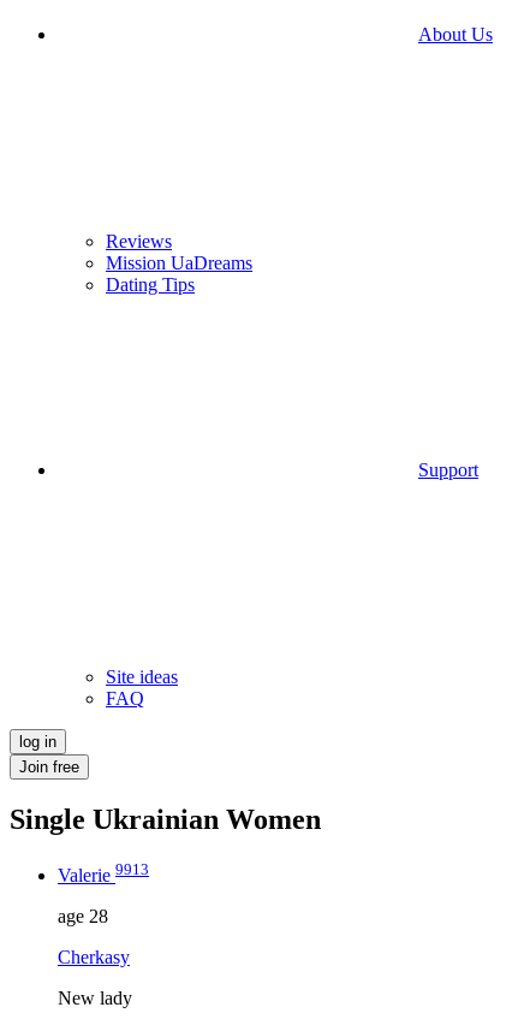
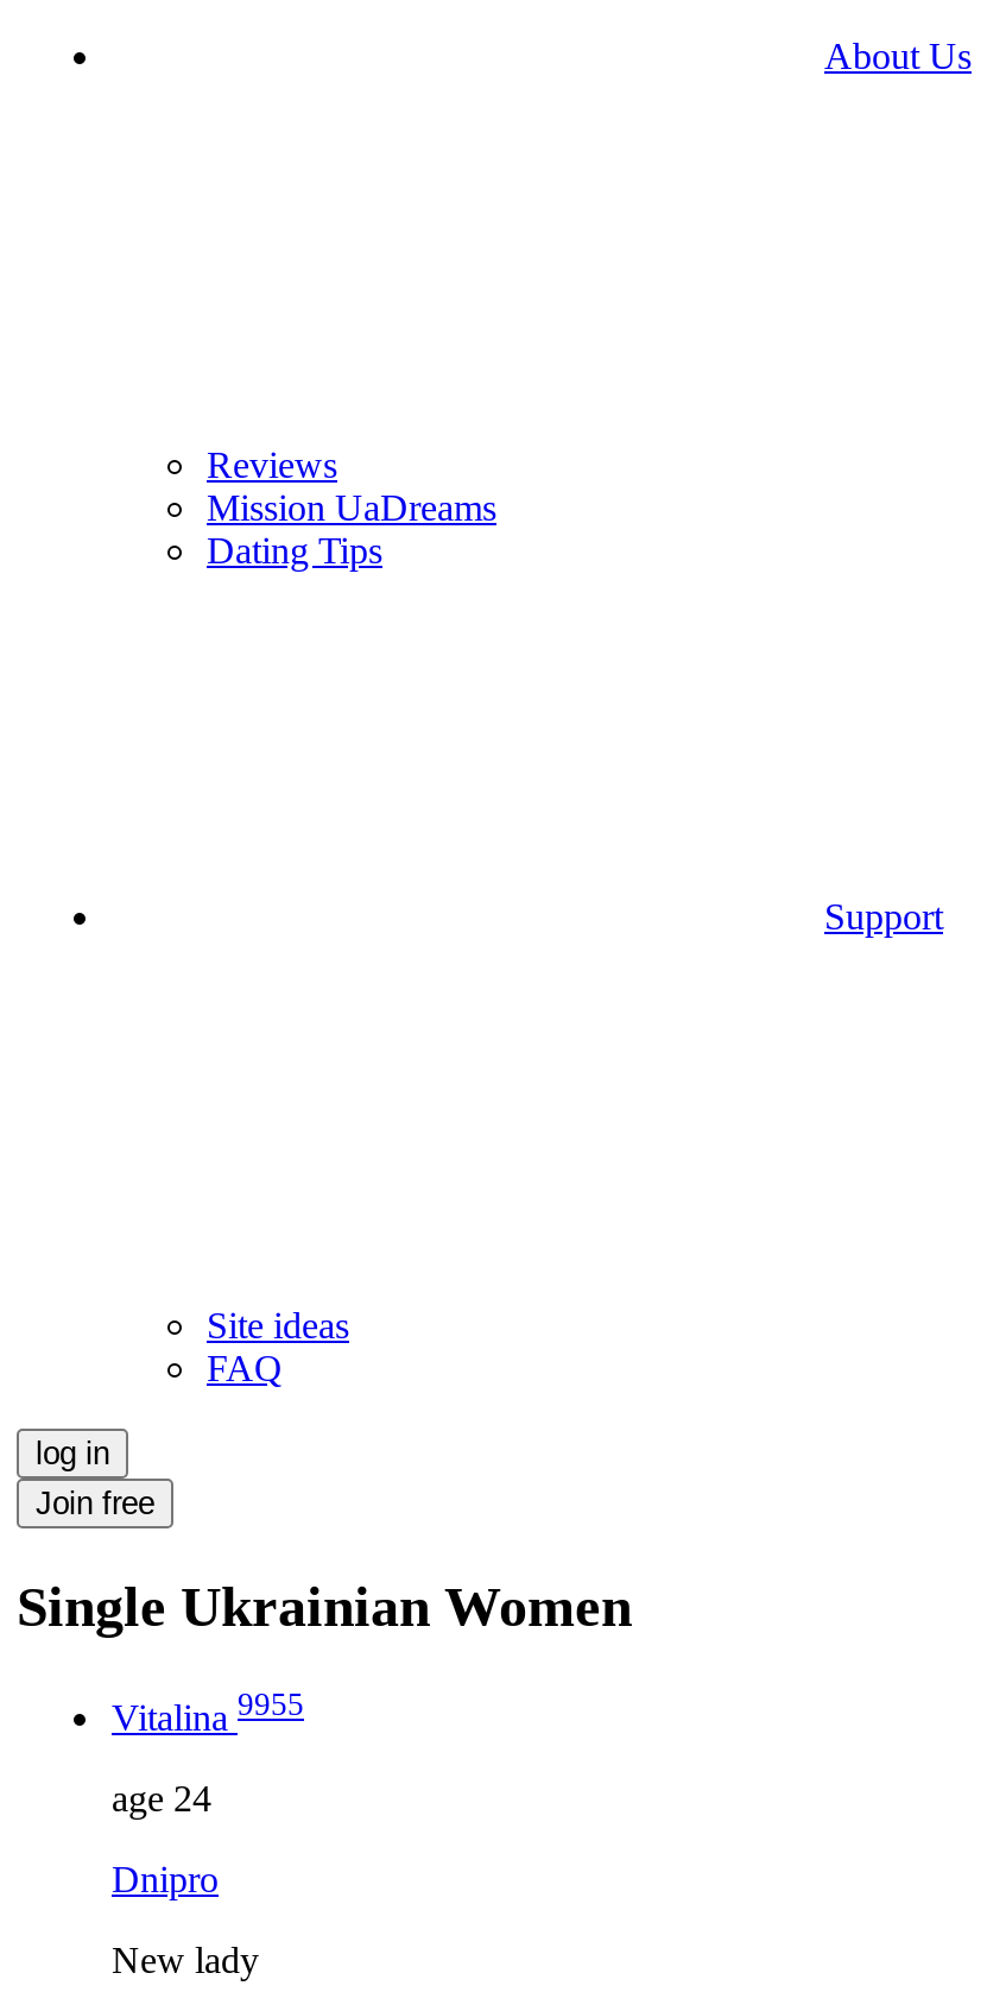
- Valerie 9913
+ Vitalina 9955

- age 28
+ age 24

- Cherkasy
+ Dnipro
